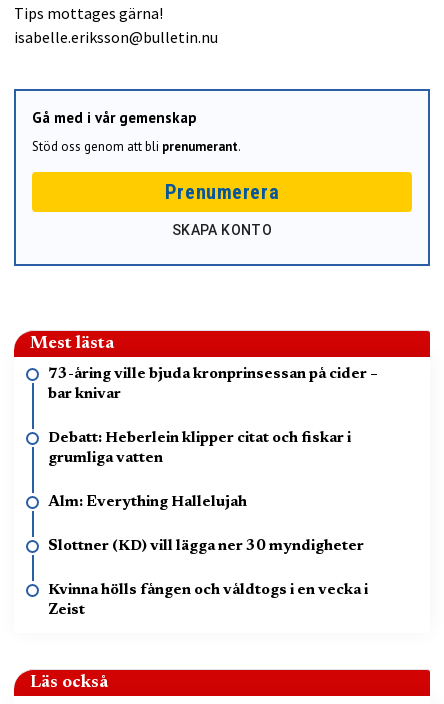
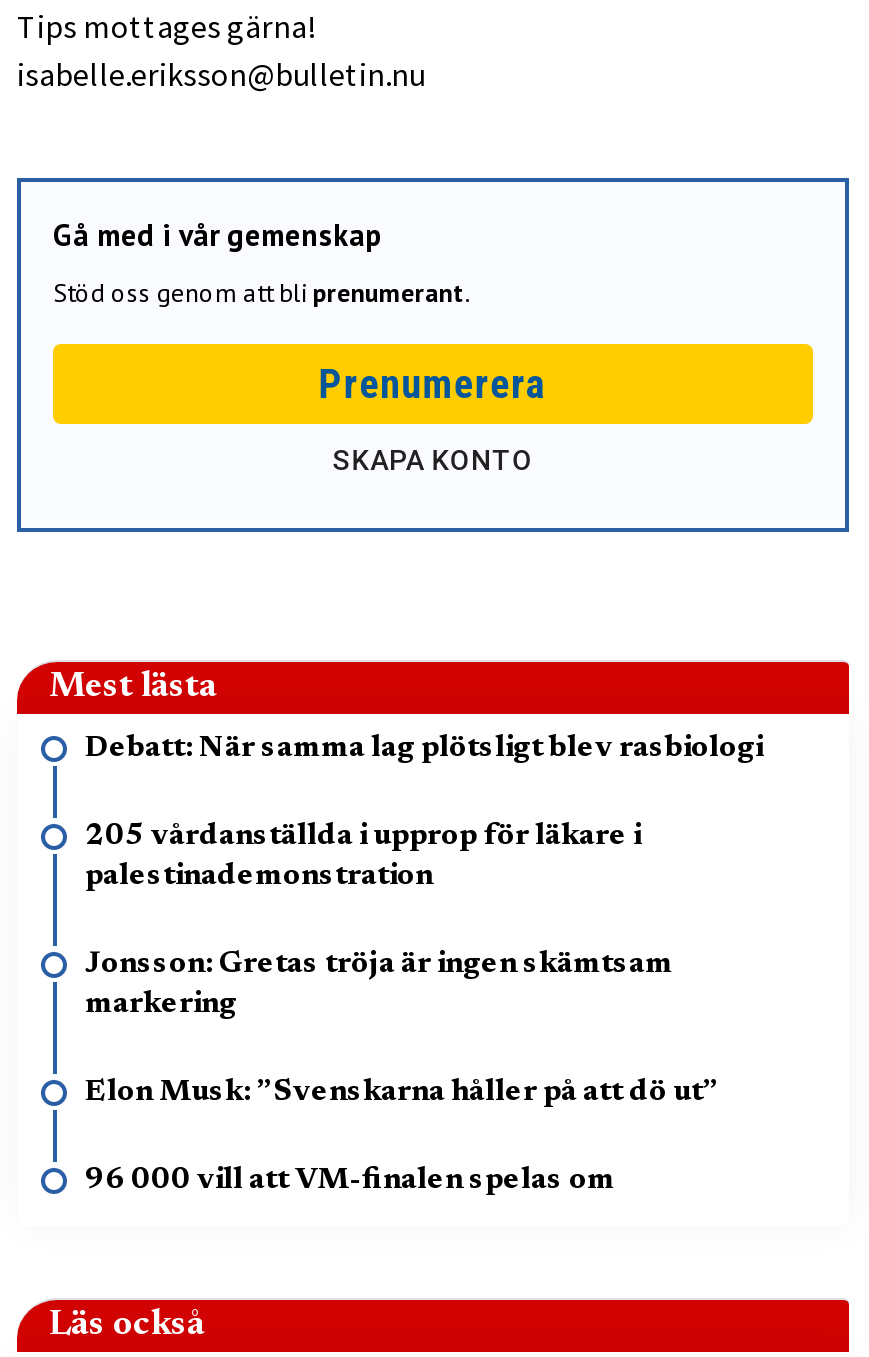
- 73-åring ville bjuda kronprinsessan på cider –
- bar knivar
+ Debatt: När samma lag plötsligt blev rasbiologi

- Debatt: Heberlein klipper citat och fiskar i
- grumliga vatten
+ 205 vårdanställda i upprop för läkare i
+ palestinademonstration

- Alm: Everything Hallelujah
+ Jonsson: Gretas tröja är ingen skämtsam
+ markering

- Slottner (KD) vill lägga ner 30 myndigheter
+ Elon Musk: ”Svenskarna håller på att dö ut”

- Kvinna hölls fången och våldtogs i en vecka i
- Zeist
+ 96 000 vill att VM-finalen spelas om
